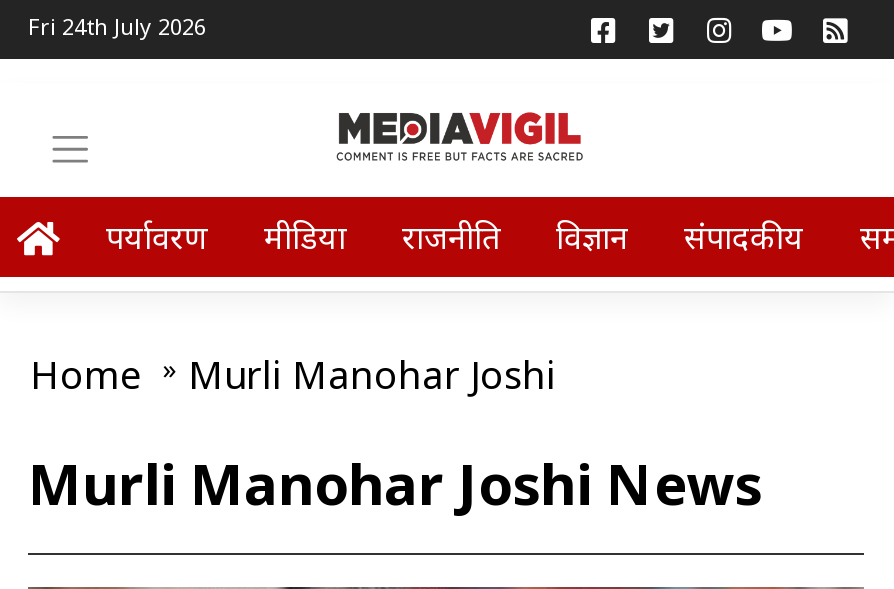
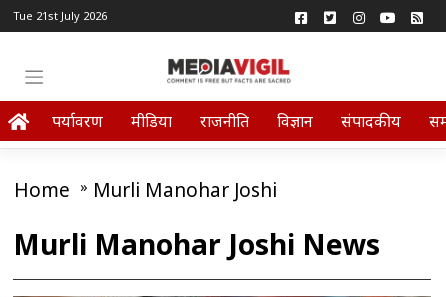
- Fri 24th July 2026
+ Tue 21st July 2026
